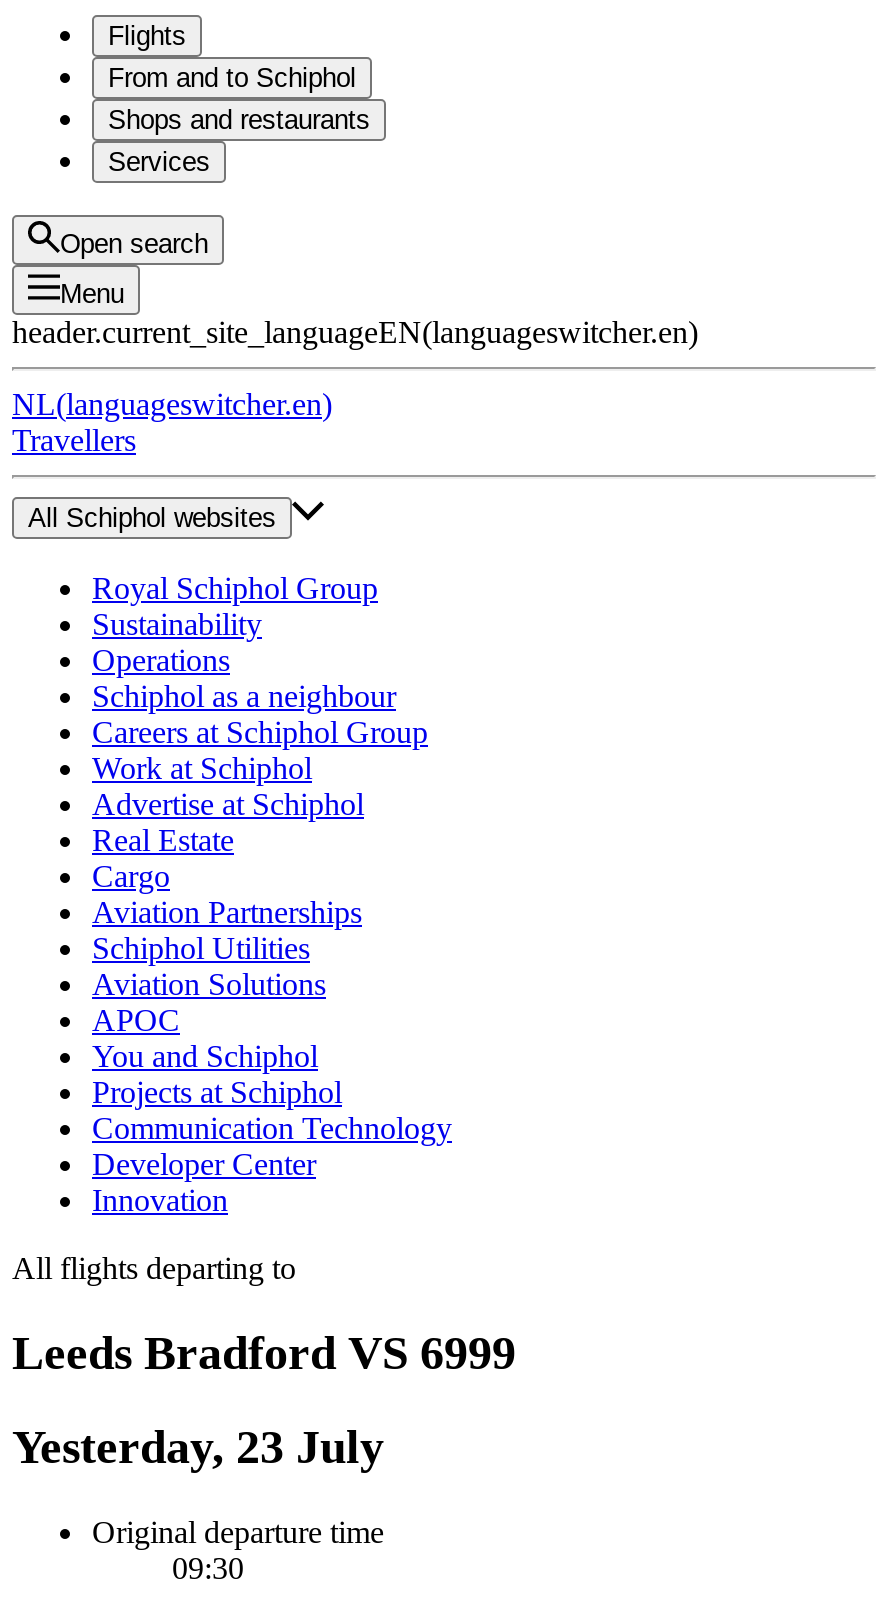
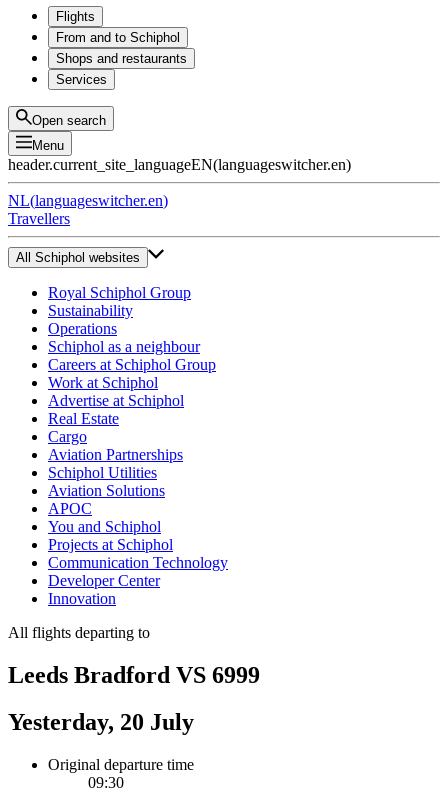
- Yesterday, 23 July
+ Yesterday, 20 July
